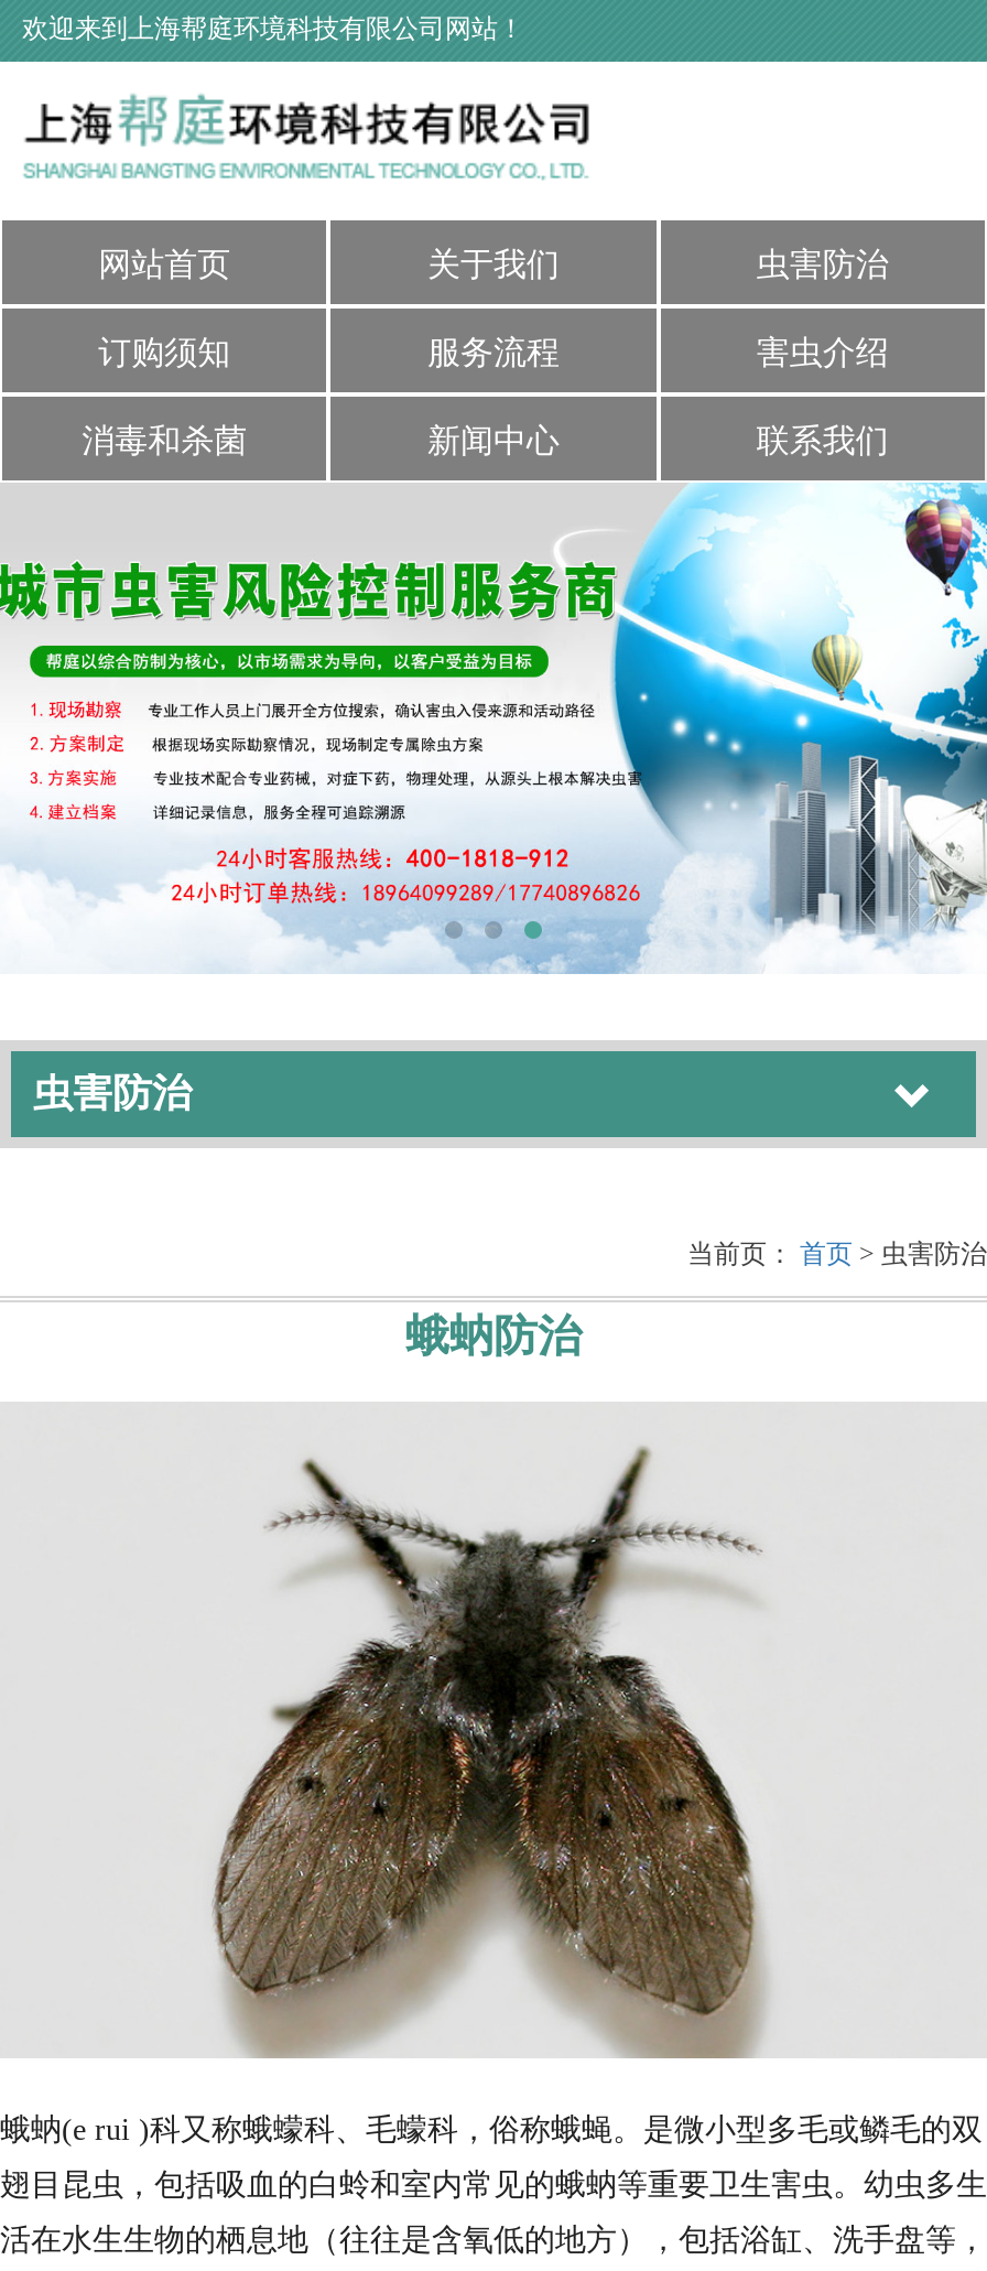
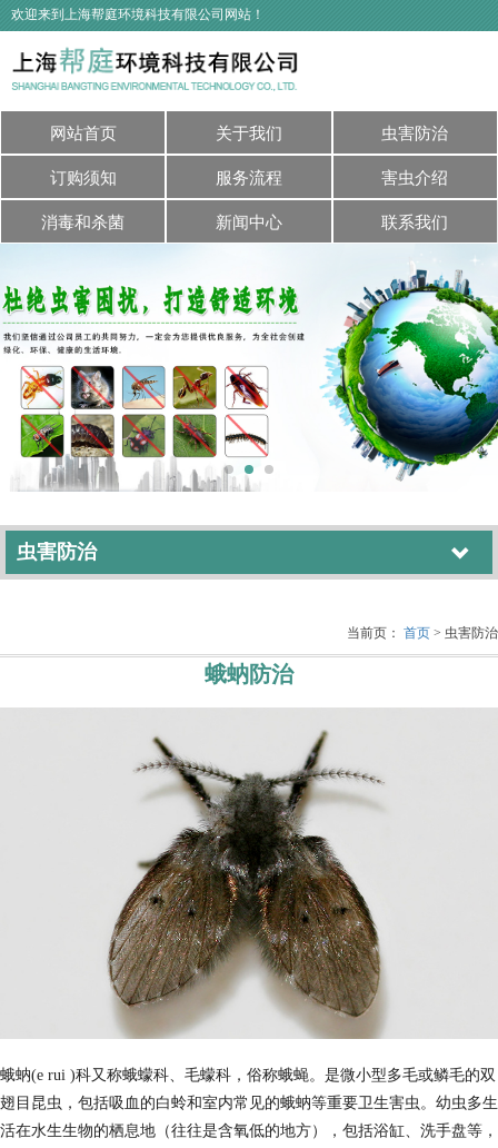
- [image]
+ [image]
